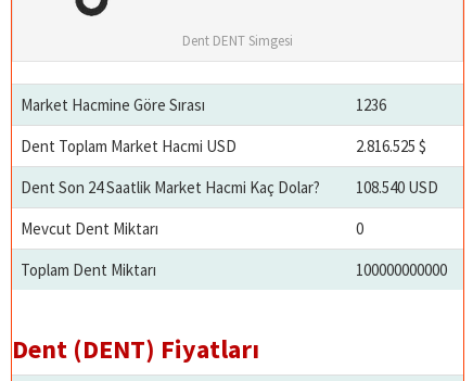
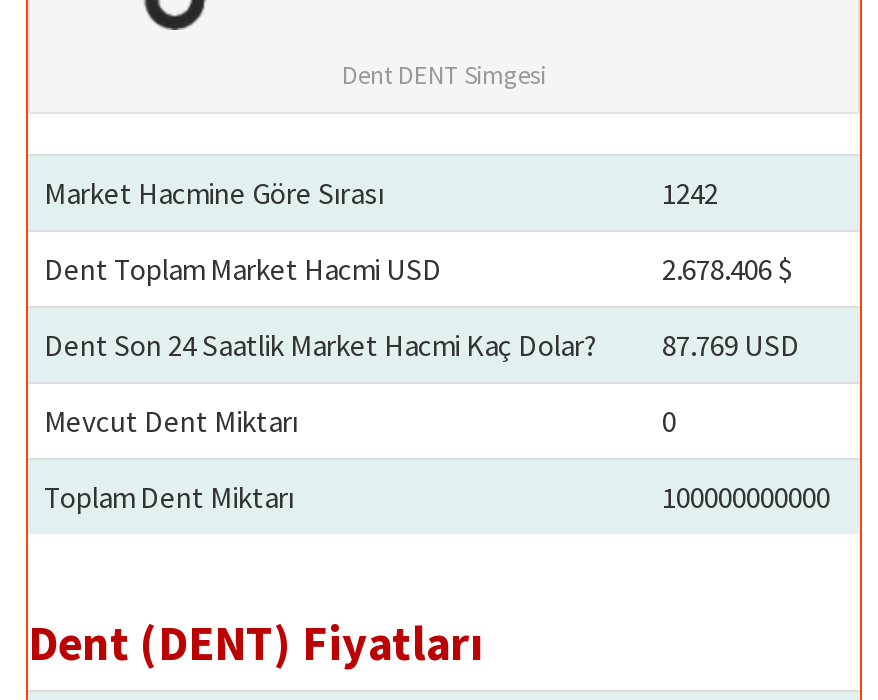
- 1236
+ 1242

- 2.816.525 $
+ 2.678.406 $

- Dent Son 24 Saatlik Market Hacmi Kaç Dolar? 108.540 USD
+ Dent Son 24 Saatlik Market Hacmi Kaç Dolar? 87.769 USD
